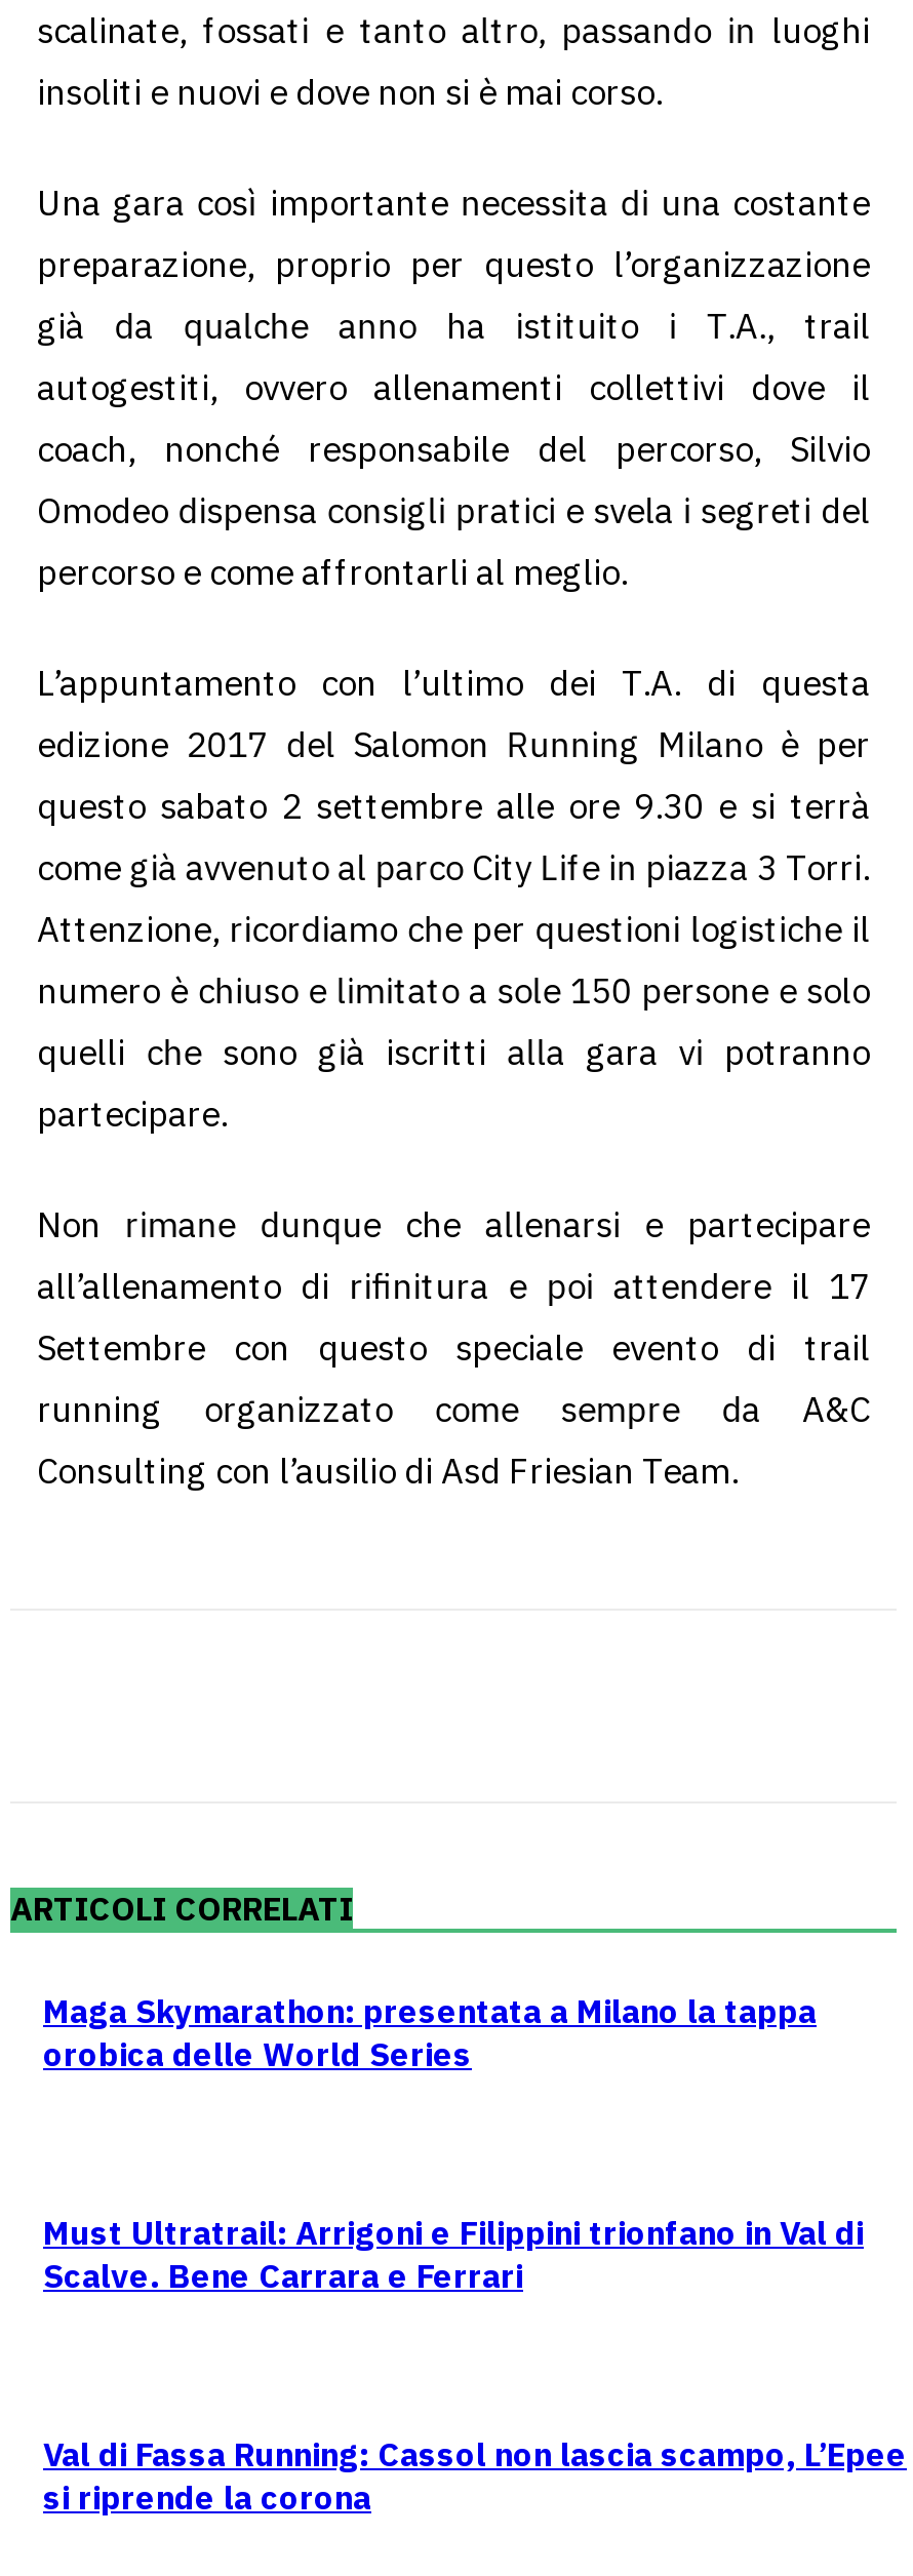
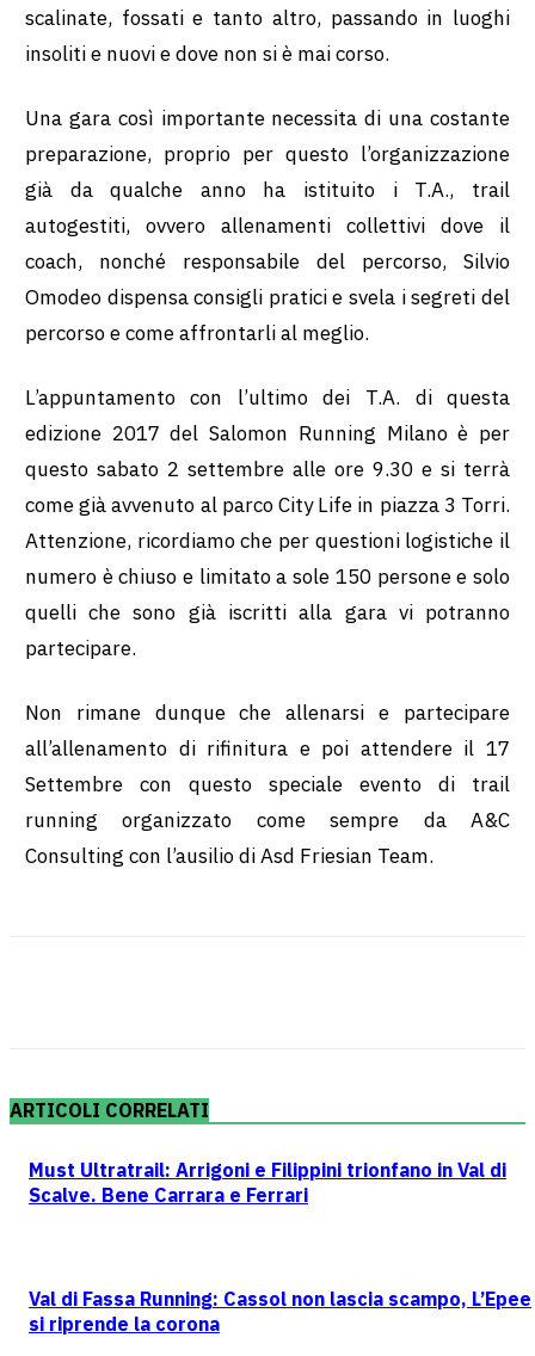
- Maga Skymarathon: presentata a Milano la tappa
- orobica delle World Series
